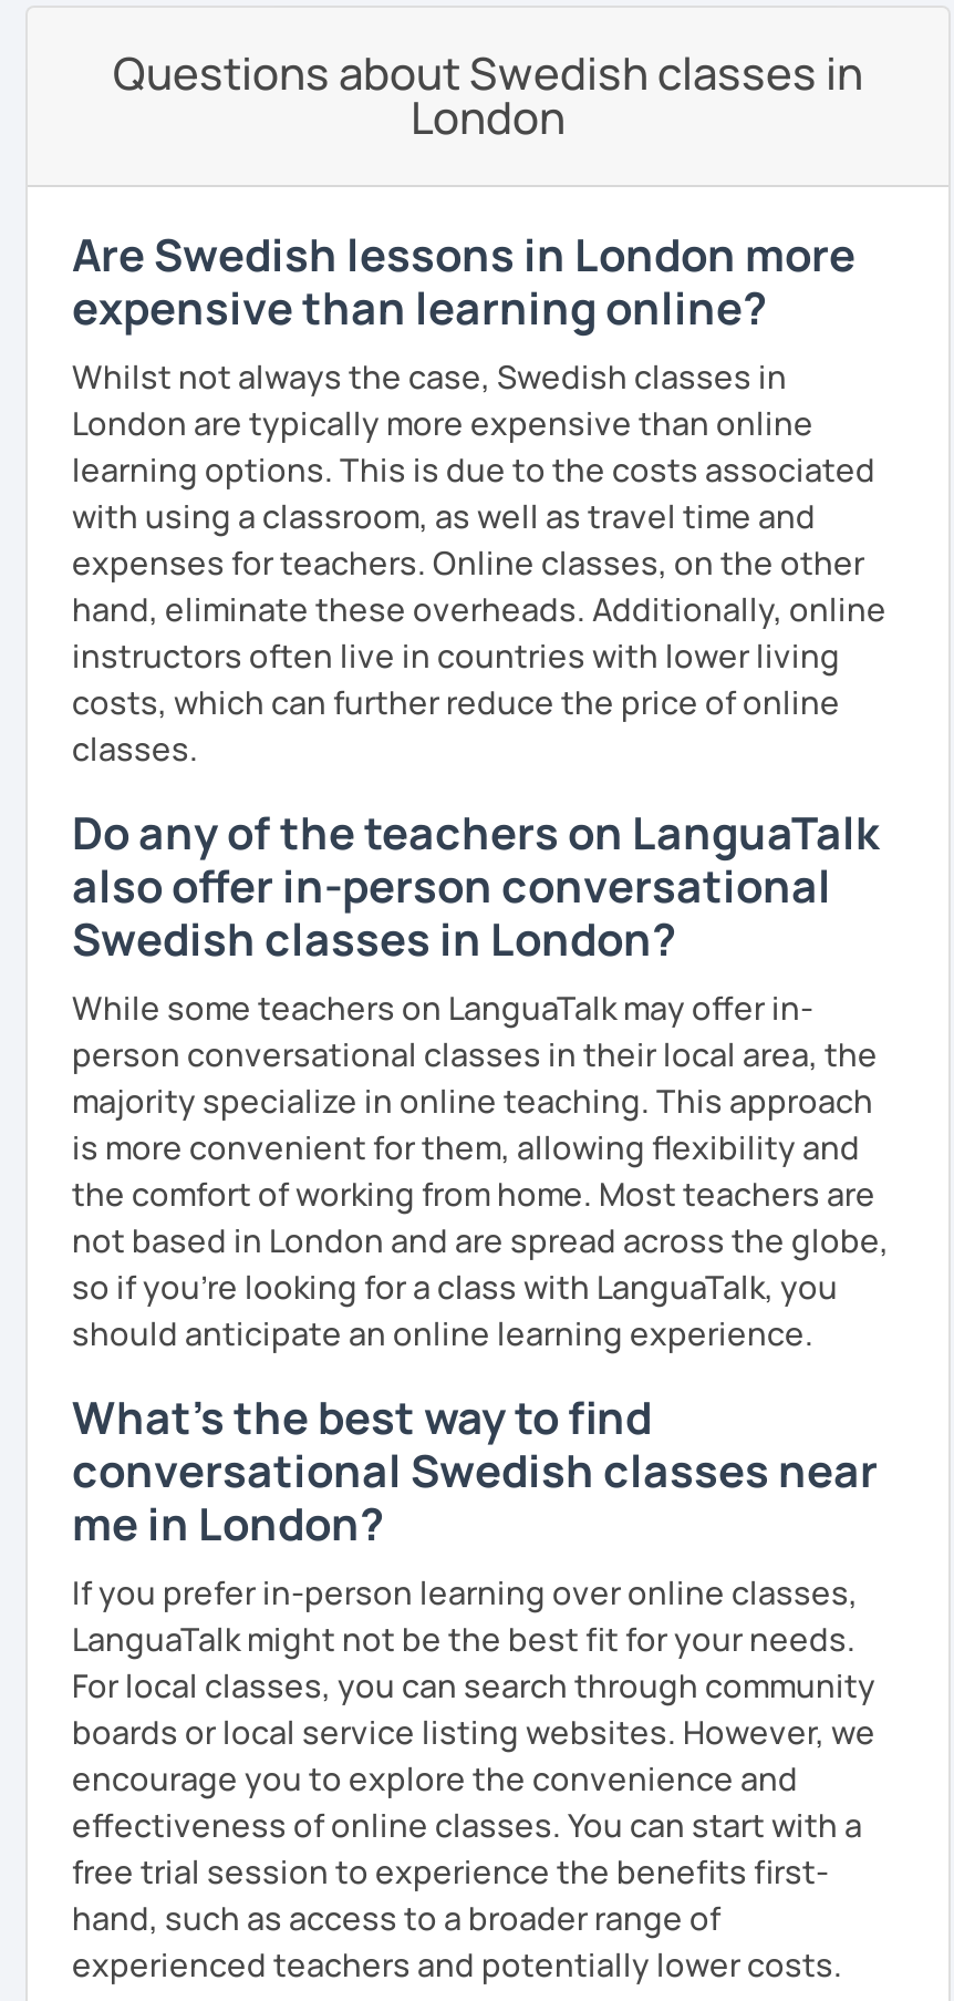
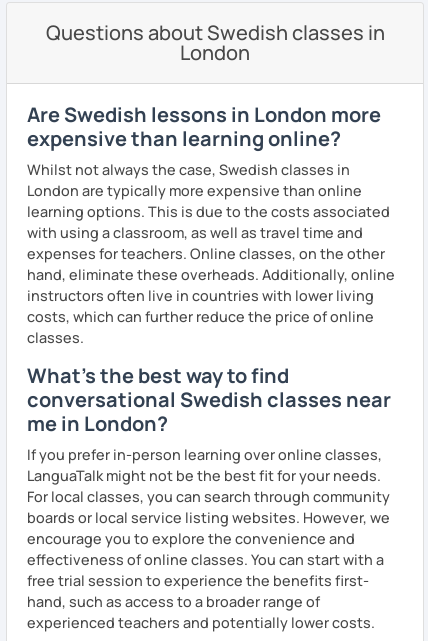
- Do any of the teachers on LanguaTalk
- also offer in-person conversational
- Swedish classes in London?
- While some teachers on LanguaTalk may offer in-
- person conversational classes in their local area, the
- majority specialize in online teaching. This approach
- is more convenient for them, allowing flexibility and
- the comfort of working from home. Most teachers are
- not based in London and are spread across the globe,
- so if you're looking for a class with LanguaTalk, you
- should anticipate an online learning experience.
